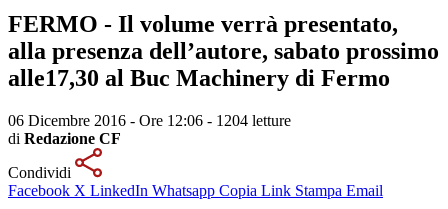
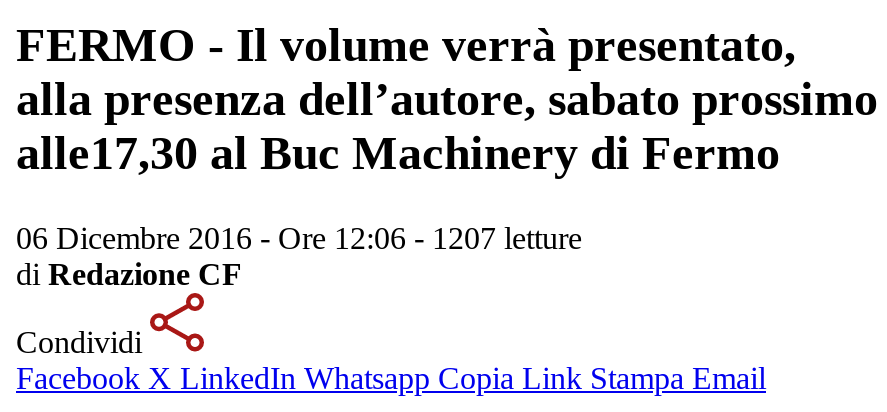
- 06 Dicembre 2016 - Ore 12:06 - 1204 letture
+ 06 Dicembre 2016 - Ore 12:06 - 1207 letture
